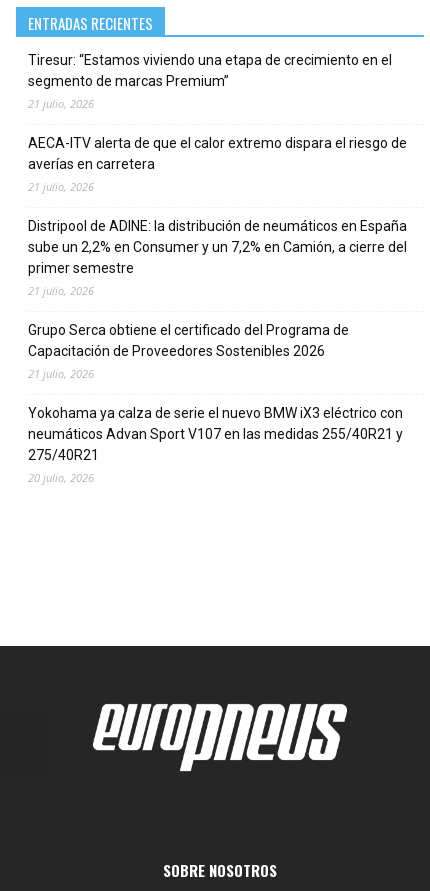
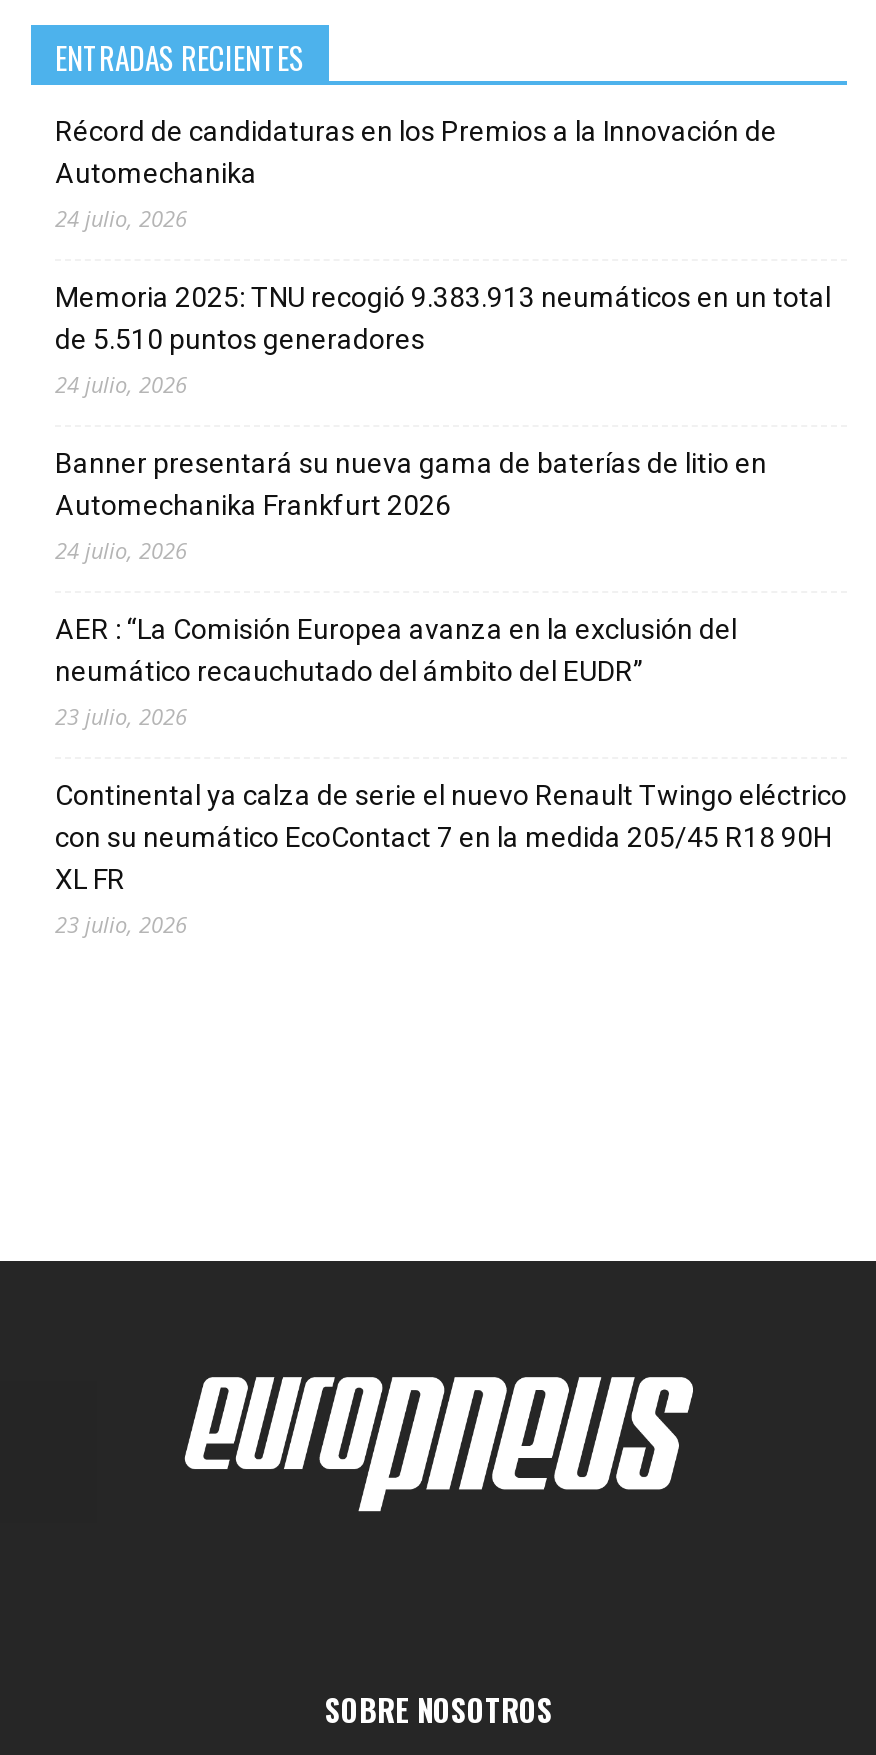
- Tiresur: “Estamos viviendo una etapa de crecimiento en el
- segmento de marcas Premium”
- 21 julio, 2026
+ Récord de candidaturas en los Premios a la Innovación de
+ Automechanika
+ 24 julio, 2026

- AECA-ITV alerta de que el calor extremo dispara el riesgo de
- averías en carretera
- 21 julio, 2026
+ Memoria 2025: TNU recogió 9.383.913 neumáticos en un total
+ de 5.510 puntos generadores
+ 24 julio, 2026

- Distripool de ADINE: la distribución de neumáticos en España
- sube un 2,2% en Consumer y un 7,2% en Camión, a cierre del
- primer semestre
- 21 julio, 2026
+ Banner presentará su nueva gama de baterías de litio en
+ Automechanika Frankfurt 2026
+ 24 julio, 2026

- Grupo Serca obtiene el certificado del Programa de
- Capacitación de Proveedores Sostenibles 2026
- 21 julio, 2026
+ AER : “La Comisión Europea avanza en la exclusión del
+ neumático recauchutado del ámbito del EUDR”
+ 23 julio, 2026

- Yokohama ya calza de serie el nuevo BMW iX3 eléctrico con
- neumáticos Advan Sport V107 en las medidas 255/40R21 y
- 275/40R21
- 20 julio, 2026
+ Continental ya calza de serie el nuevo Renault Twingo eléctrico
+ con su neumático EcoContact 7 en la medida 205/45 R18 90H
+ XL FR
+ 23 julio, 2026
